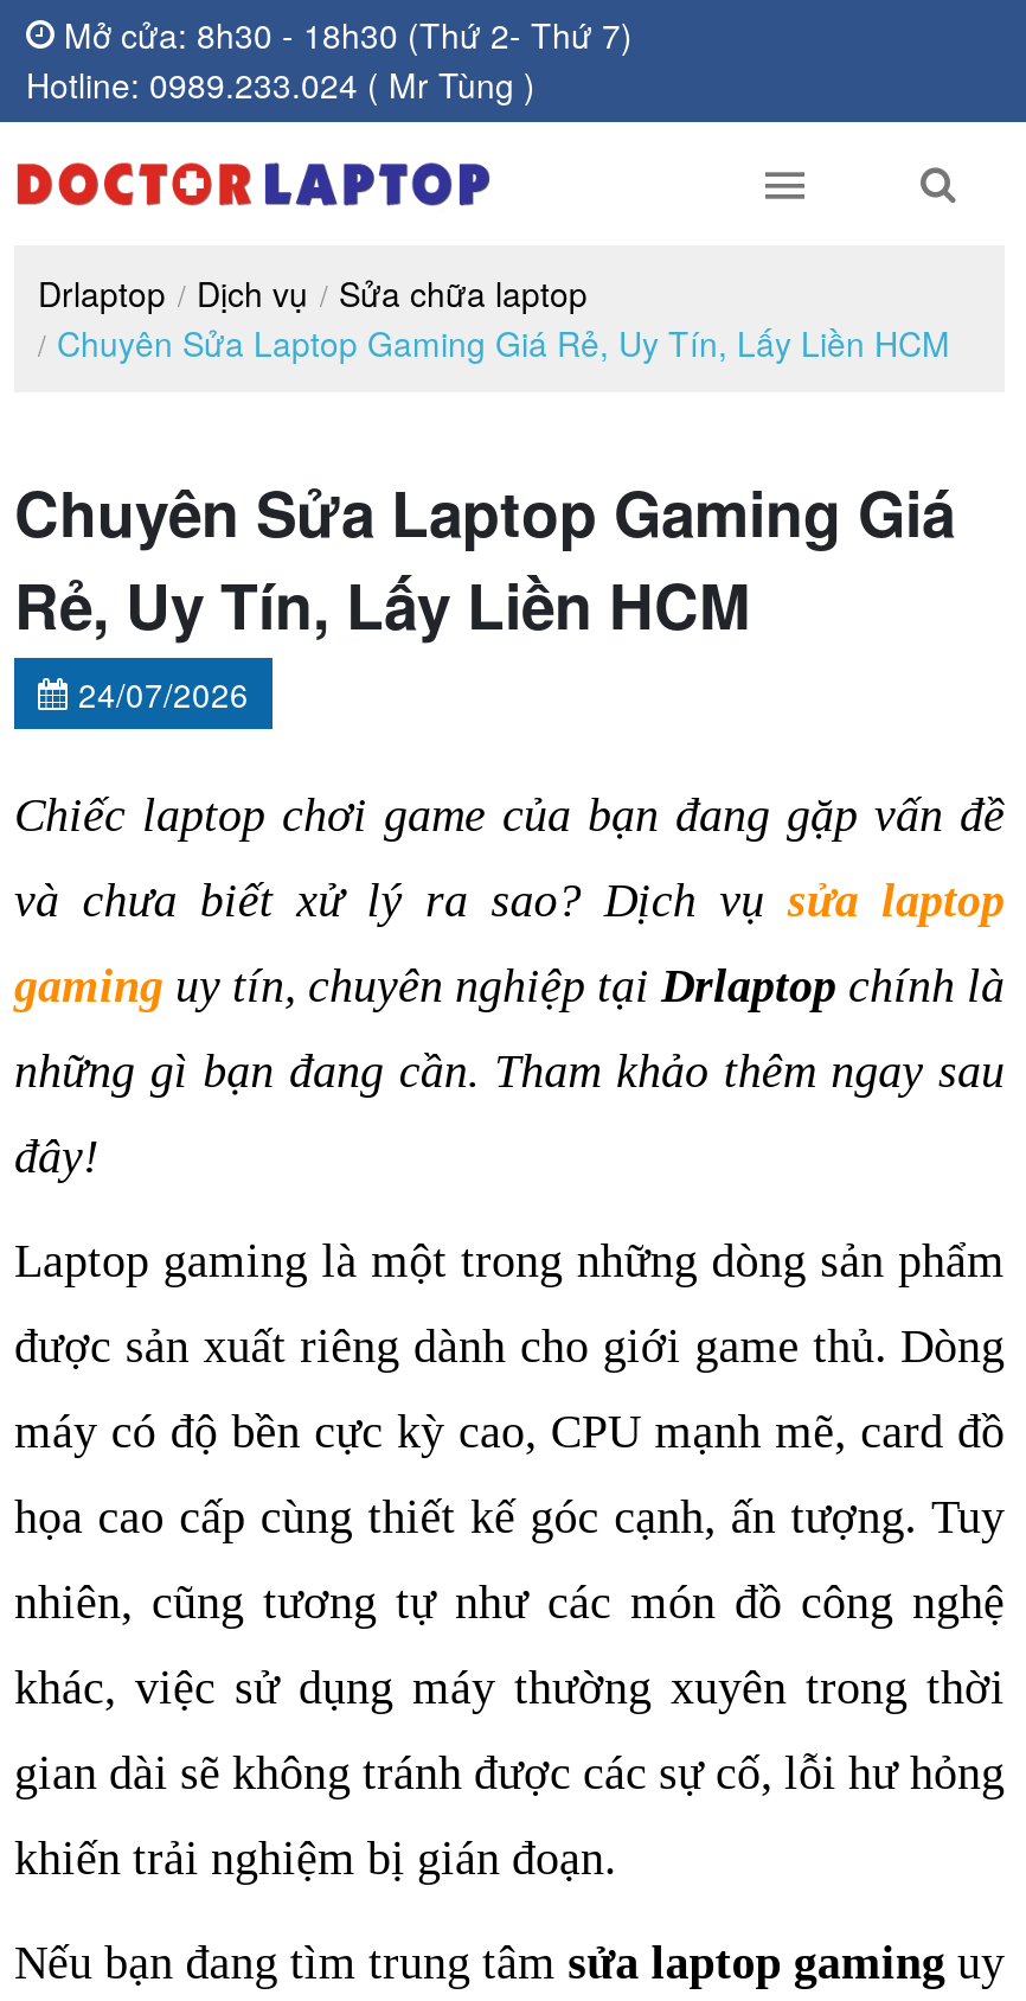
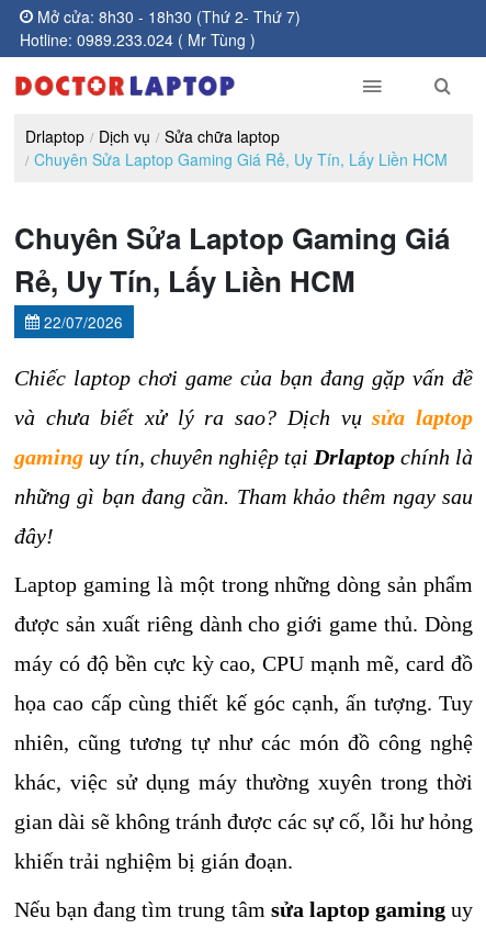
- 24/07/2026
+ 22/07/2026
